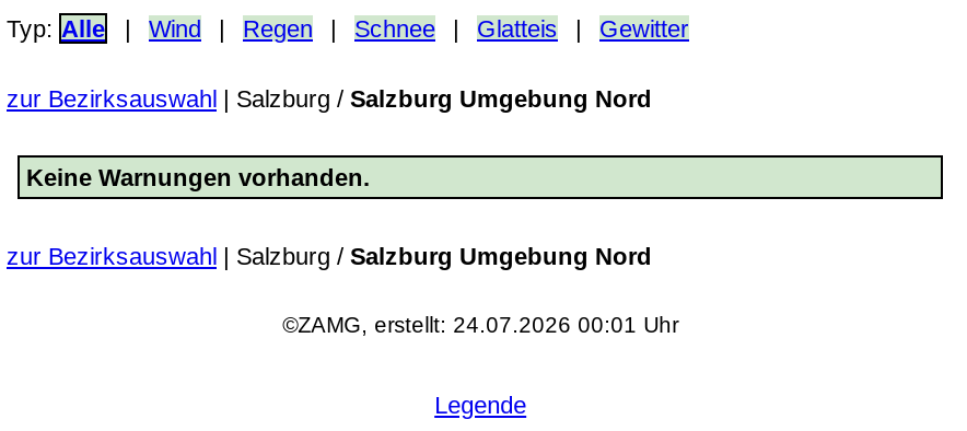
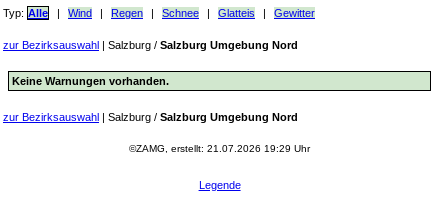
- ©ZAMG, erstellt: 24.07.2026 00:01 Uhr
+ ©ZAMG, erstellt: 21.07.2026 19:29 Uhr
